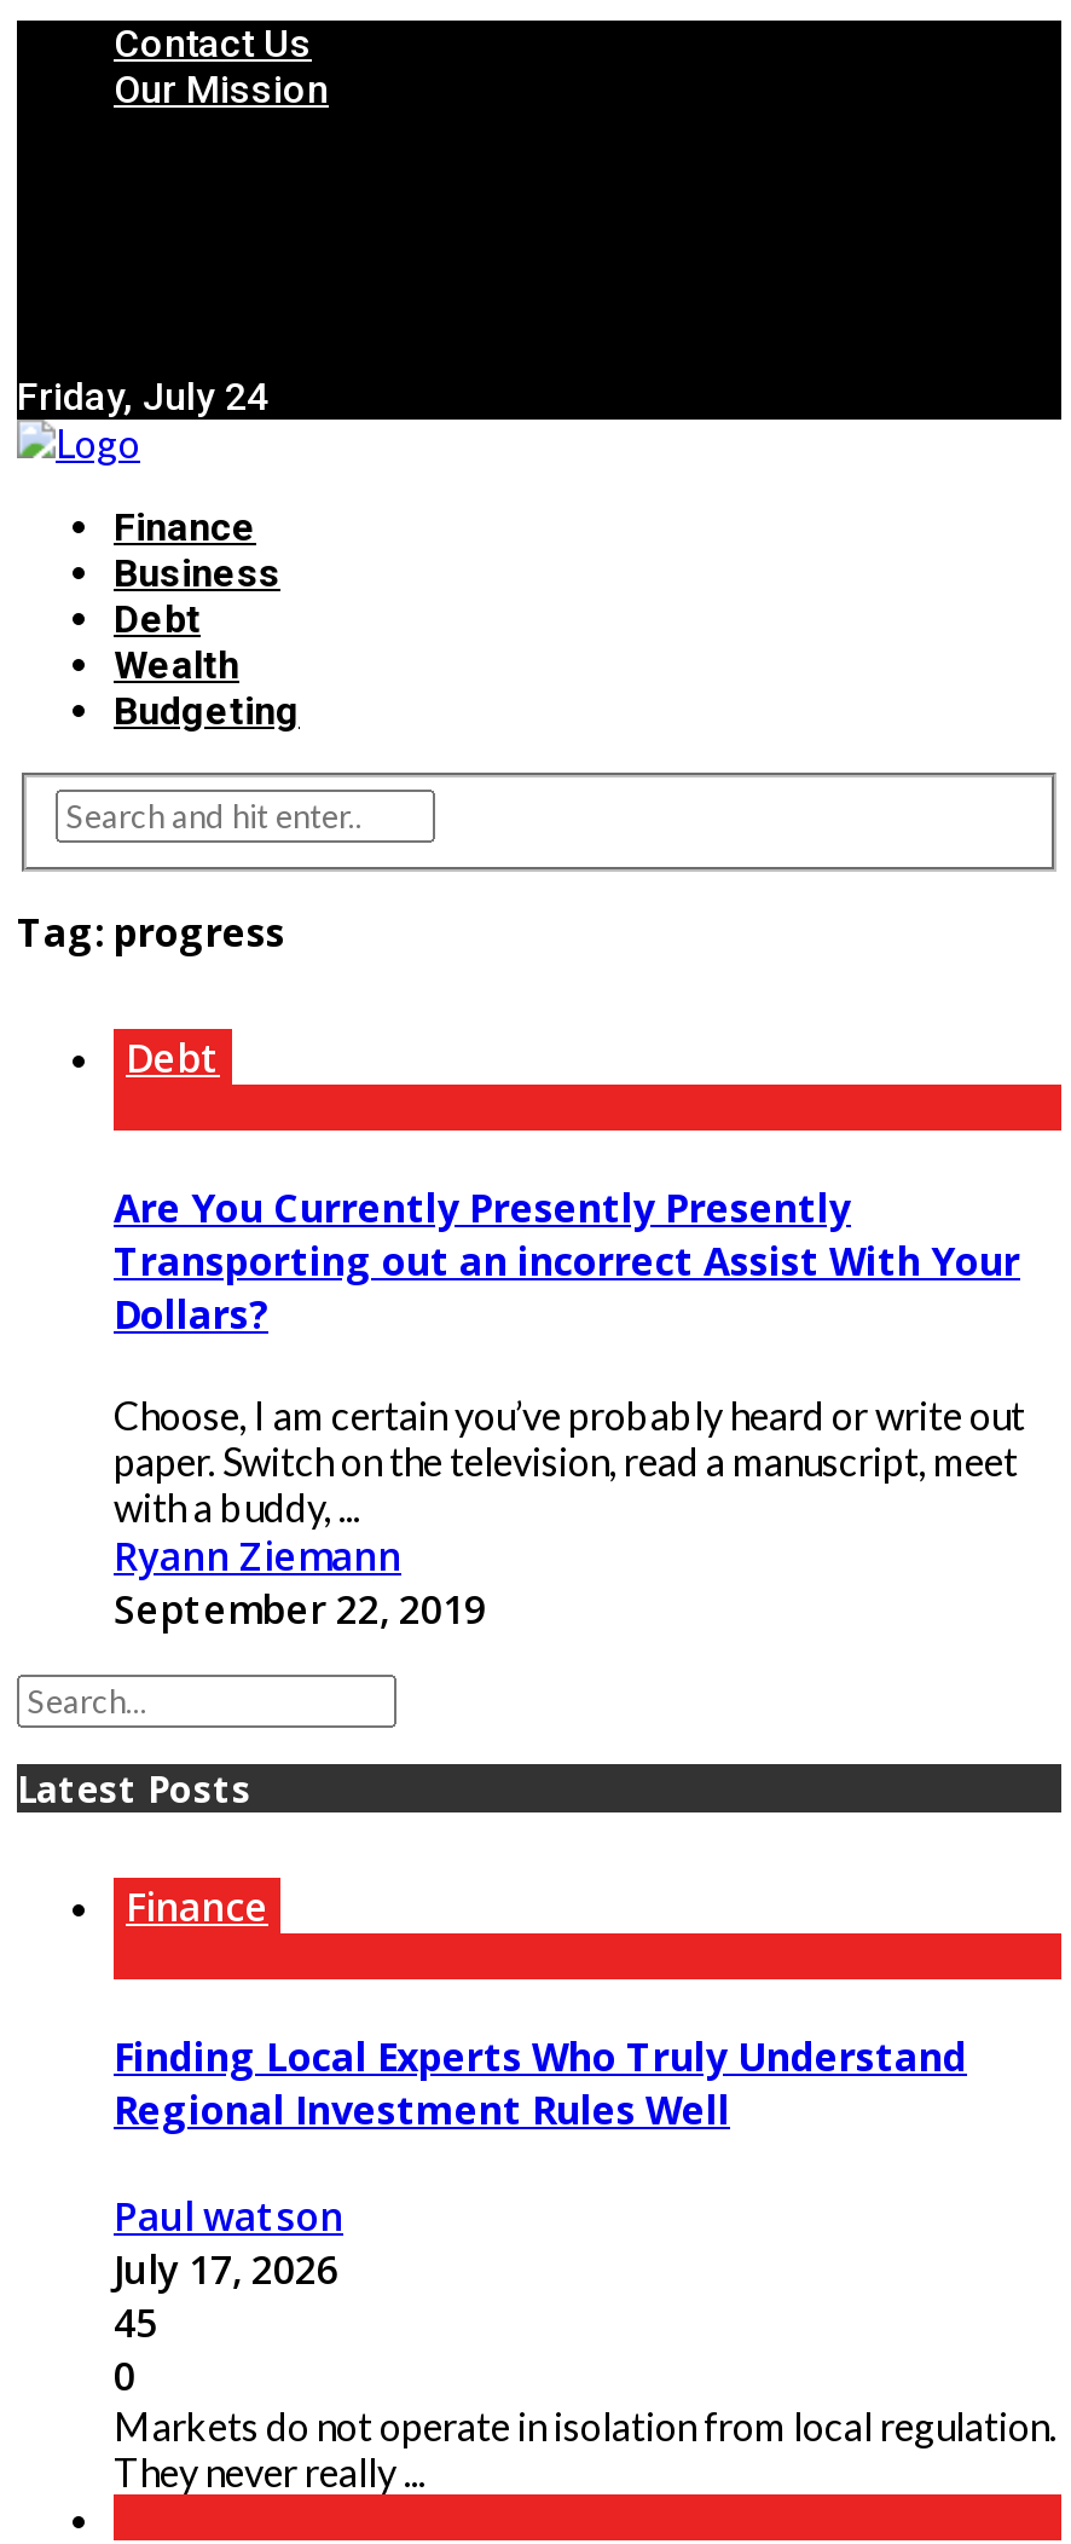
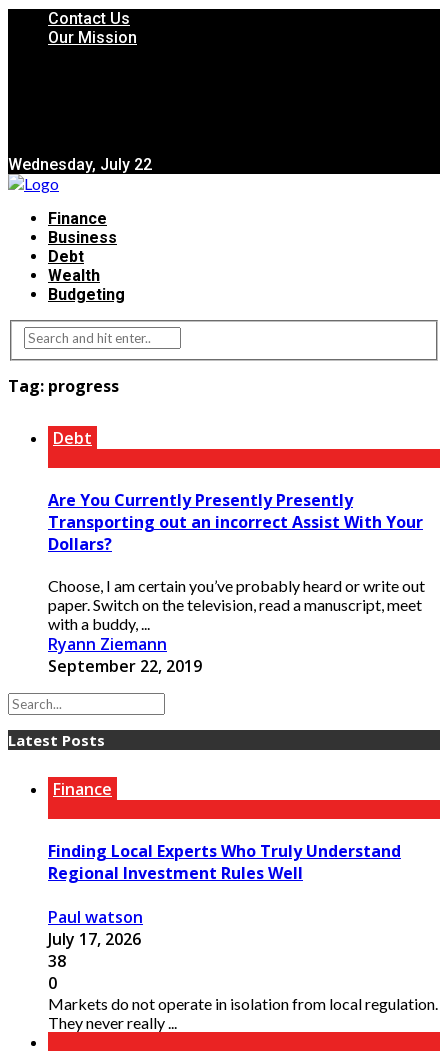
- Friday, July 24
+ Wednesday, July 22

- 45
+ 38
